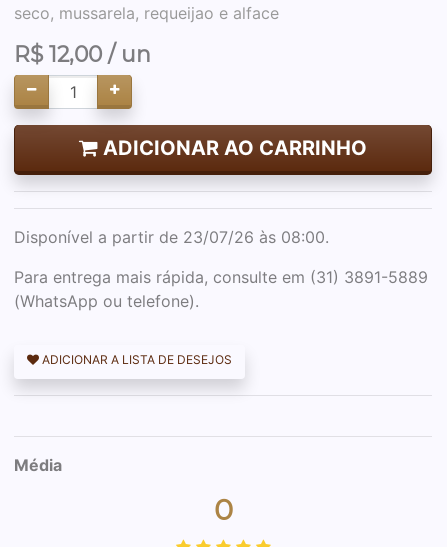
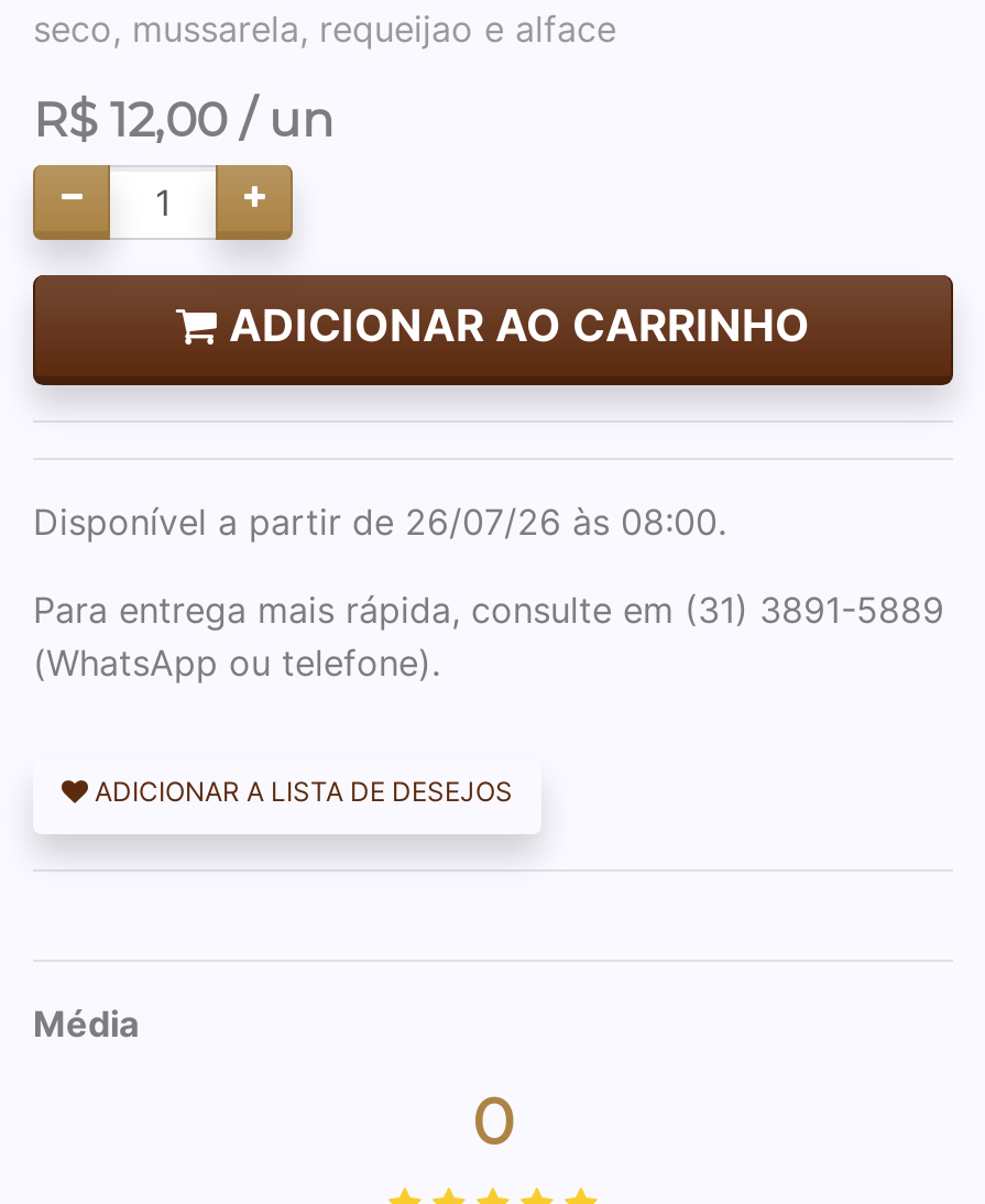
- Disponível a partir de 23/07/26 às 08:00.
+ Disponível a partir de 26/07/26 às 08:00.
